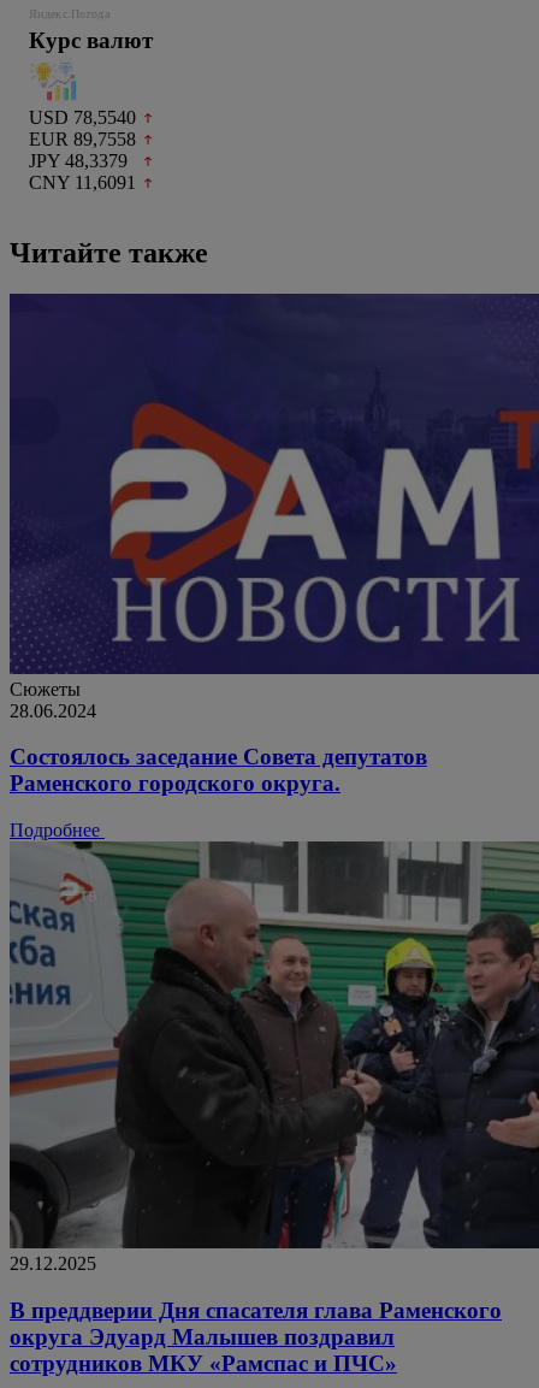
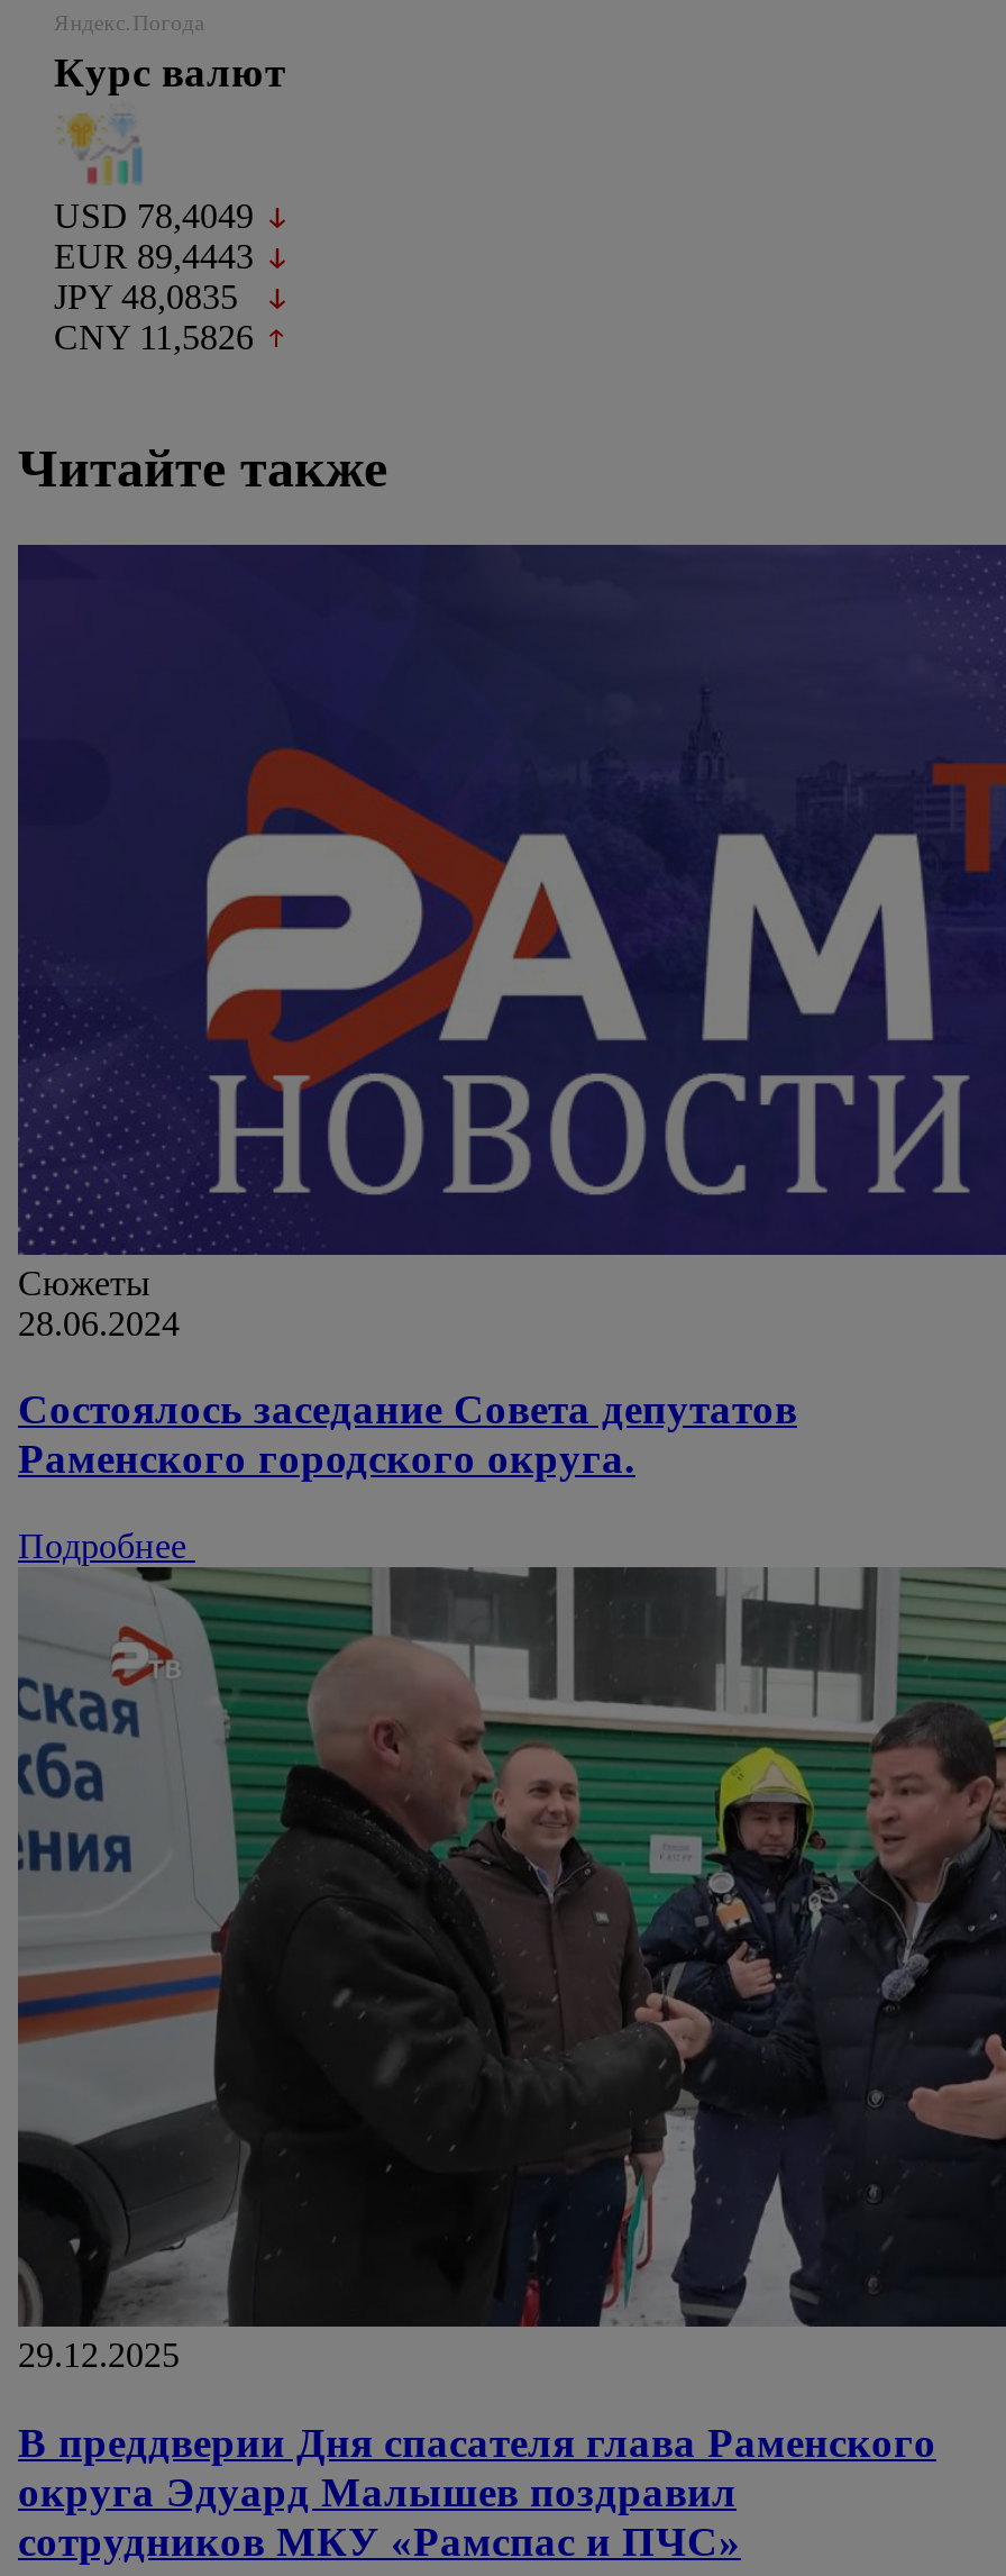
- USD 78,5540
+ USD 78,4049

- EUR 89,7558
+ EUR 89,4443

- JPY 48,3379
+ JPY 48,0835

- CNY 11,6091
+ CNY 11,5826
